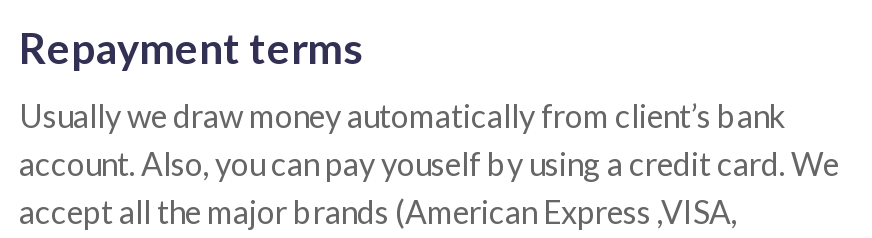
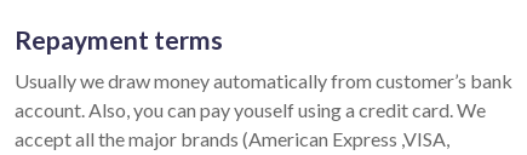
- Usually we draw money automatically from client’s bank
- account. Also, you can pay youself by using a credit card. We
+ Usually we draw money automatically from customer’s bank
+ account. Also, you can pay youself using a credit card. We
